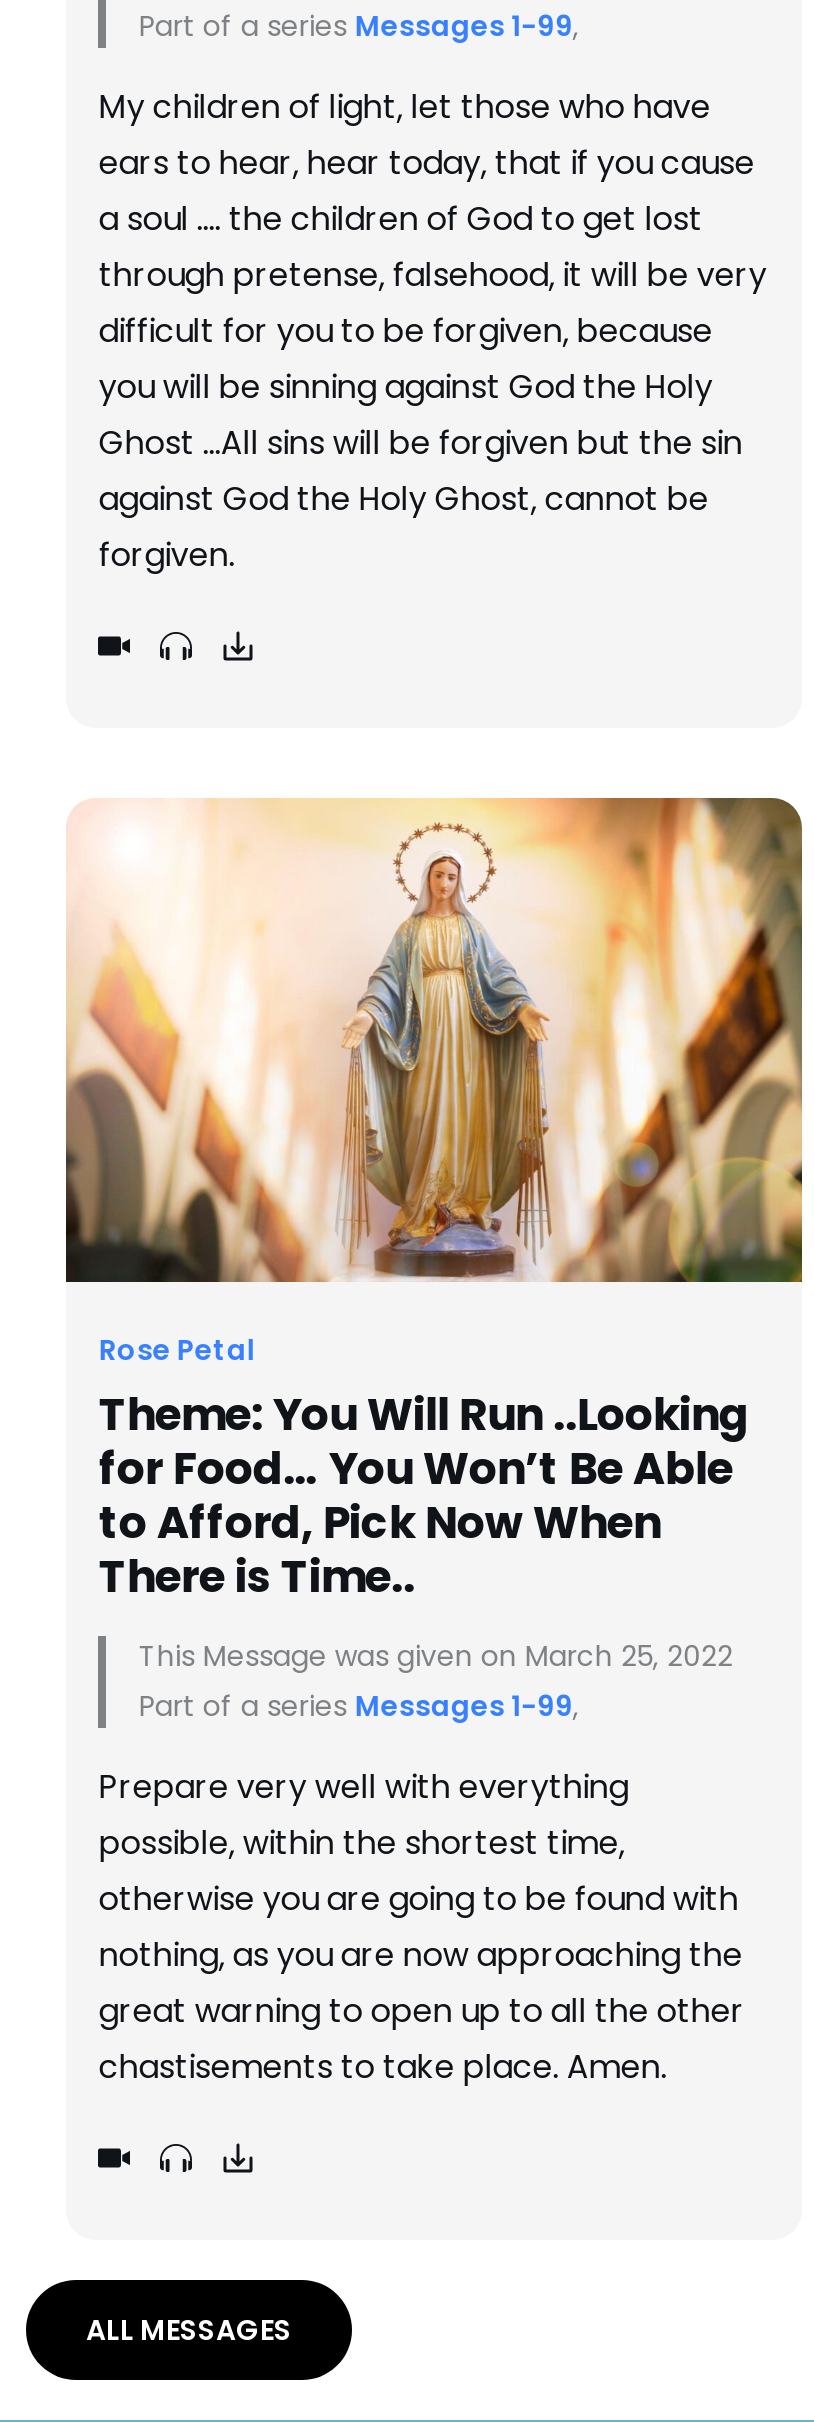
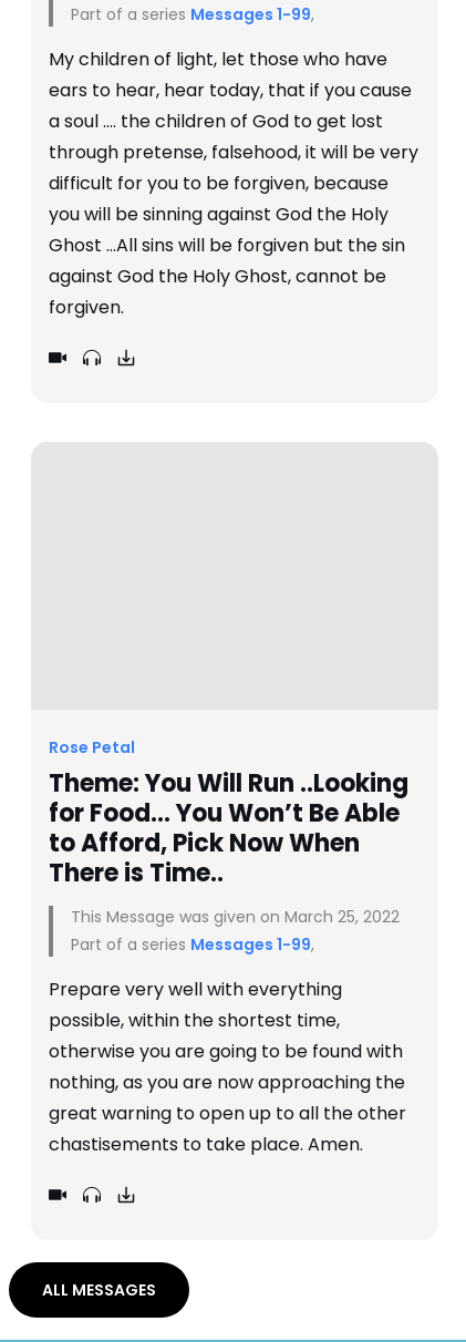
- [image]
